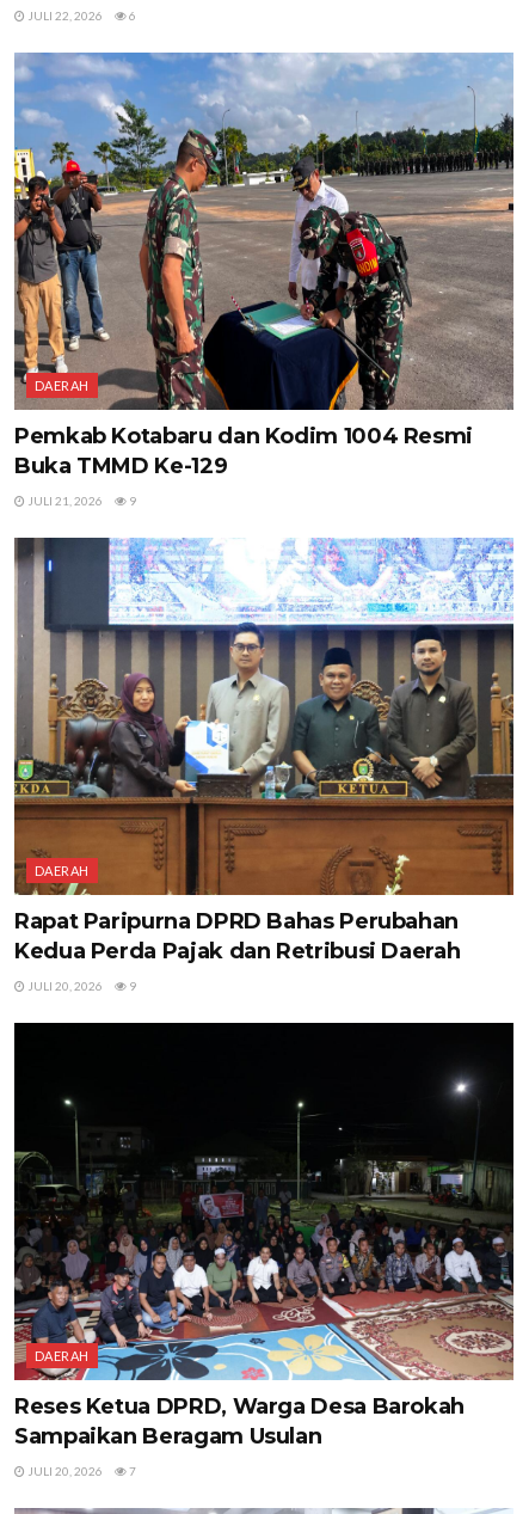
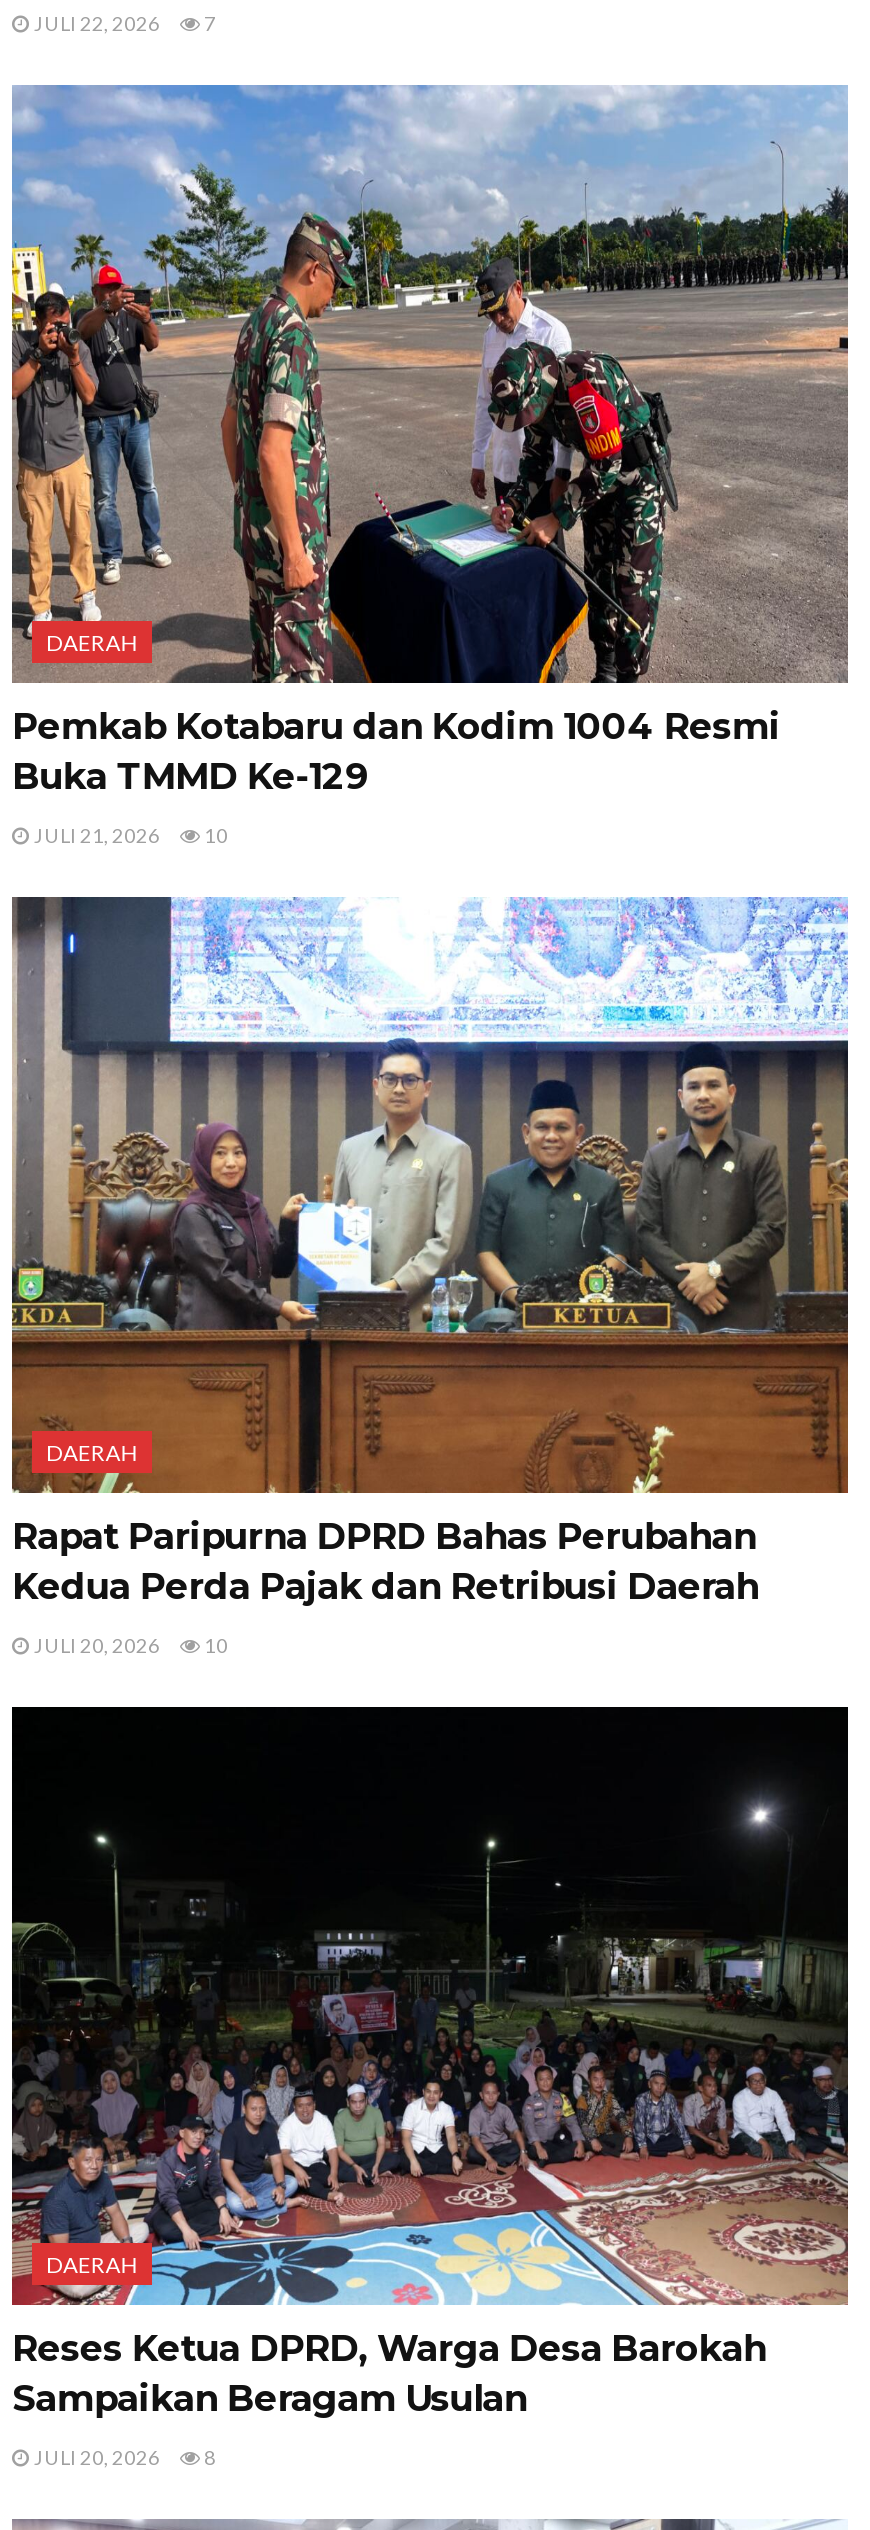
- JULI 22, 2026 6
+ JULI 22, 2026 7

- JULI 21, 2026 9
+ JULI 21, 2026 10

- JULI 20, 2026 9
+ JULI 20, 2026 10

- JULI 20, 2026 7
+ JULI 20, 2026 8
